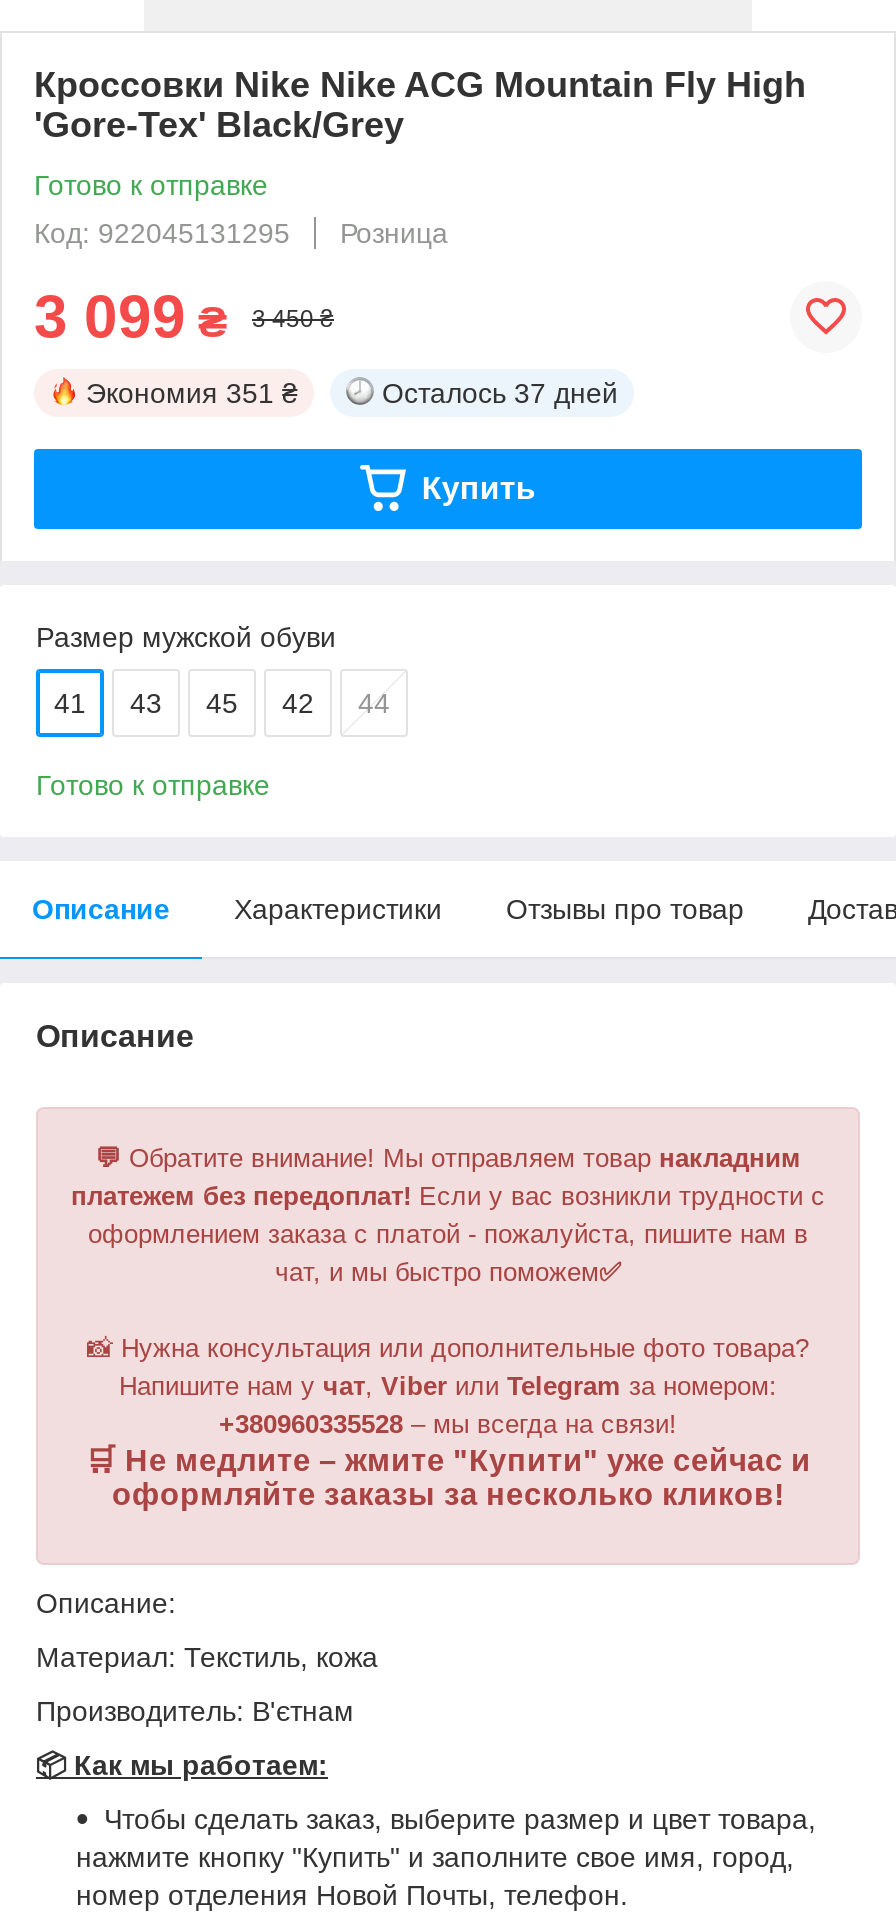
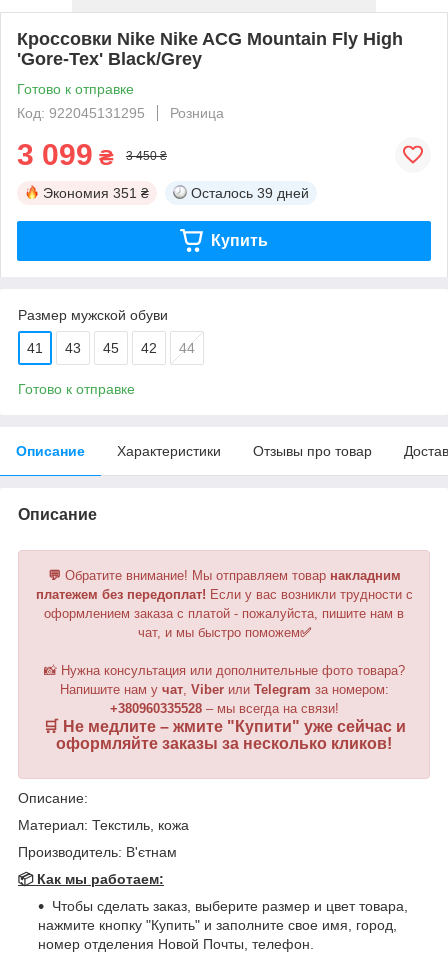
- Осталось 37 дней
+ Осталось 39 дней
